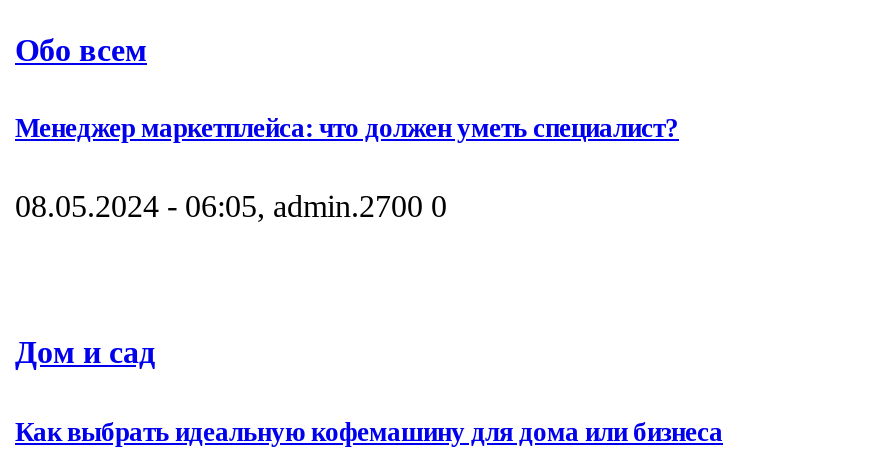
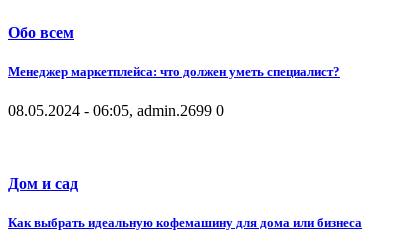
- 08.05.2024 - 06:05, admin.2700 0
+ 08.05.2024 - 06:05, admin.2699 0
